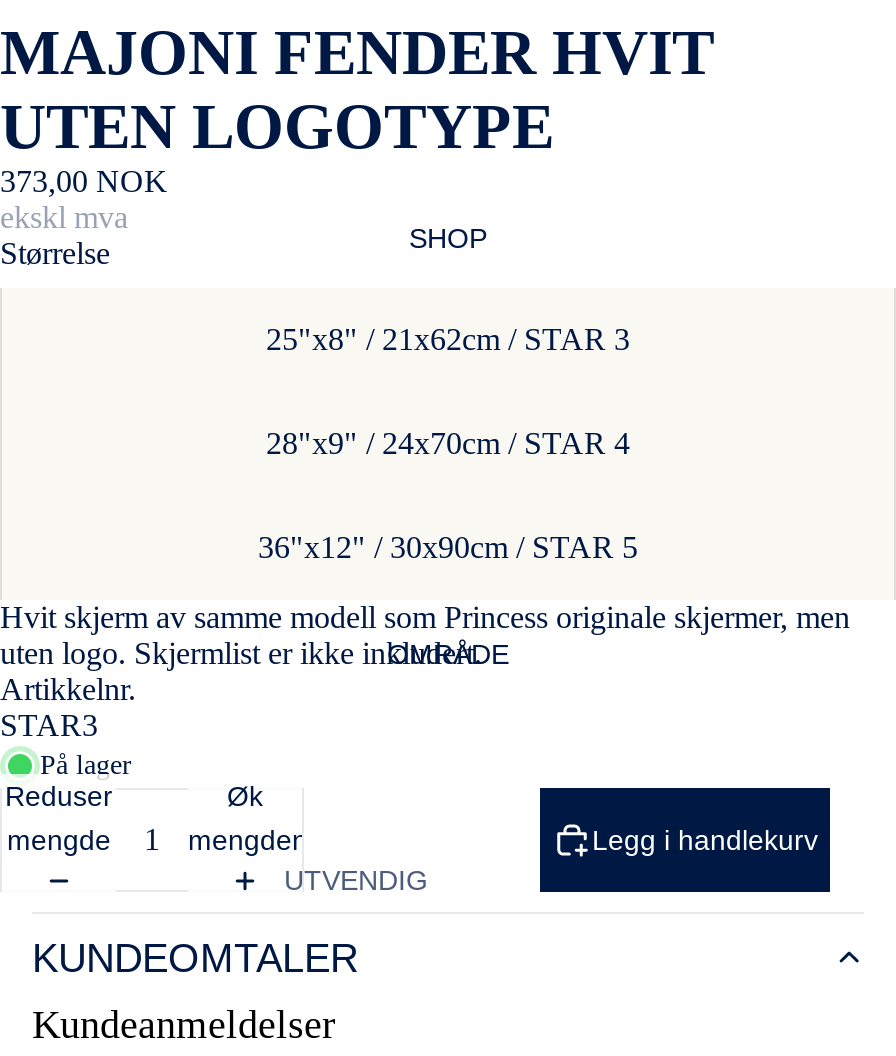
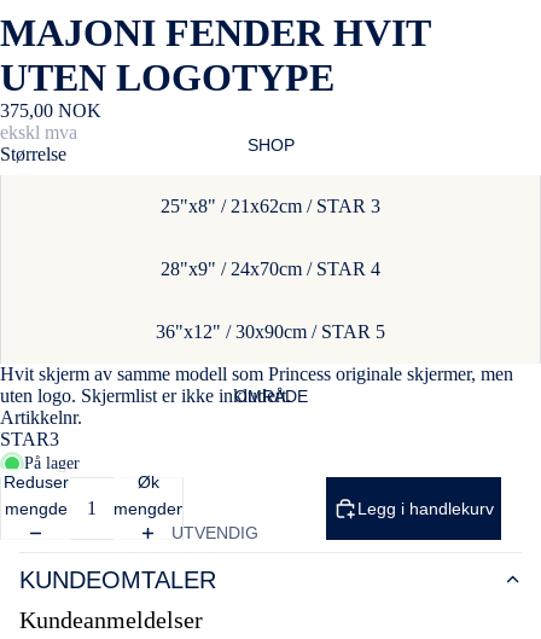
- 373,00 NOK
+ 375,00 NOK
